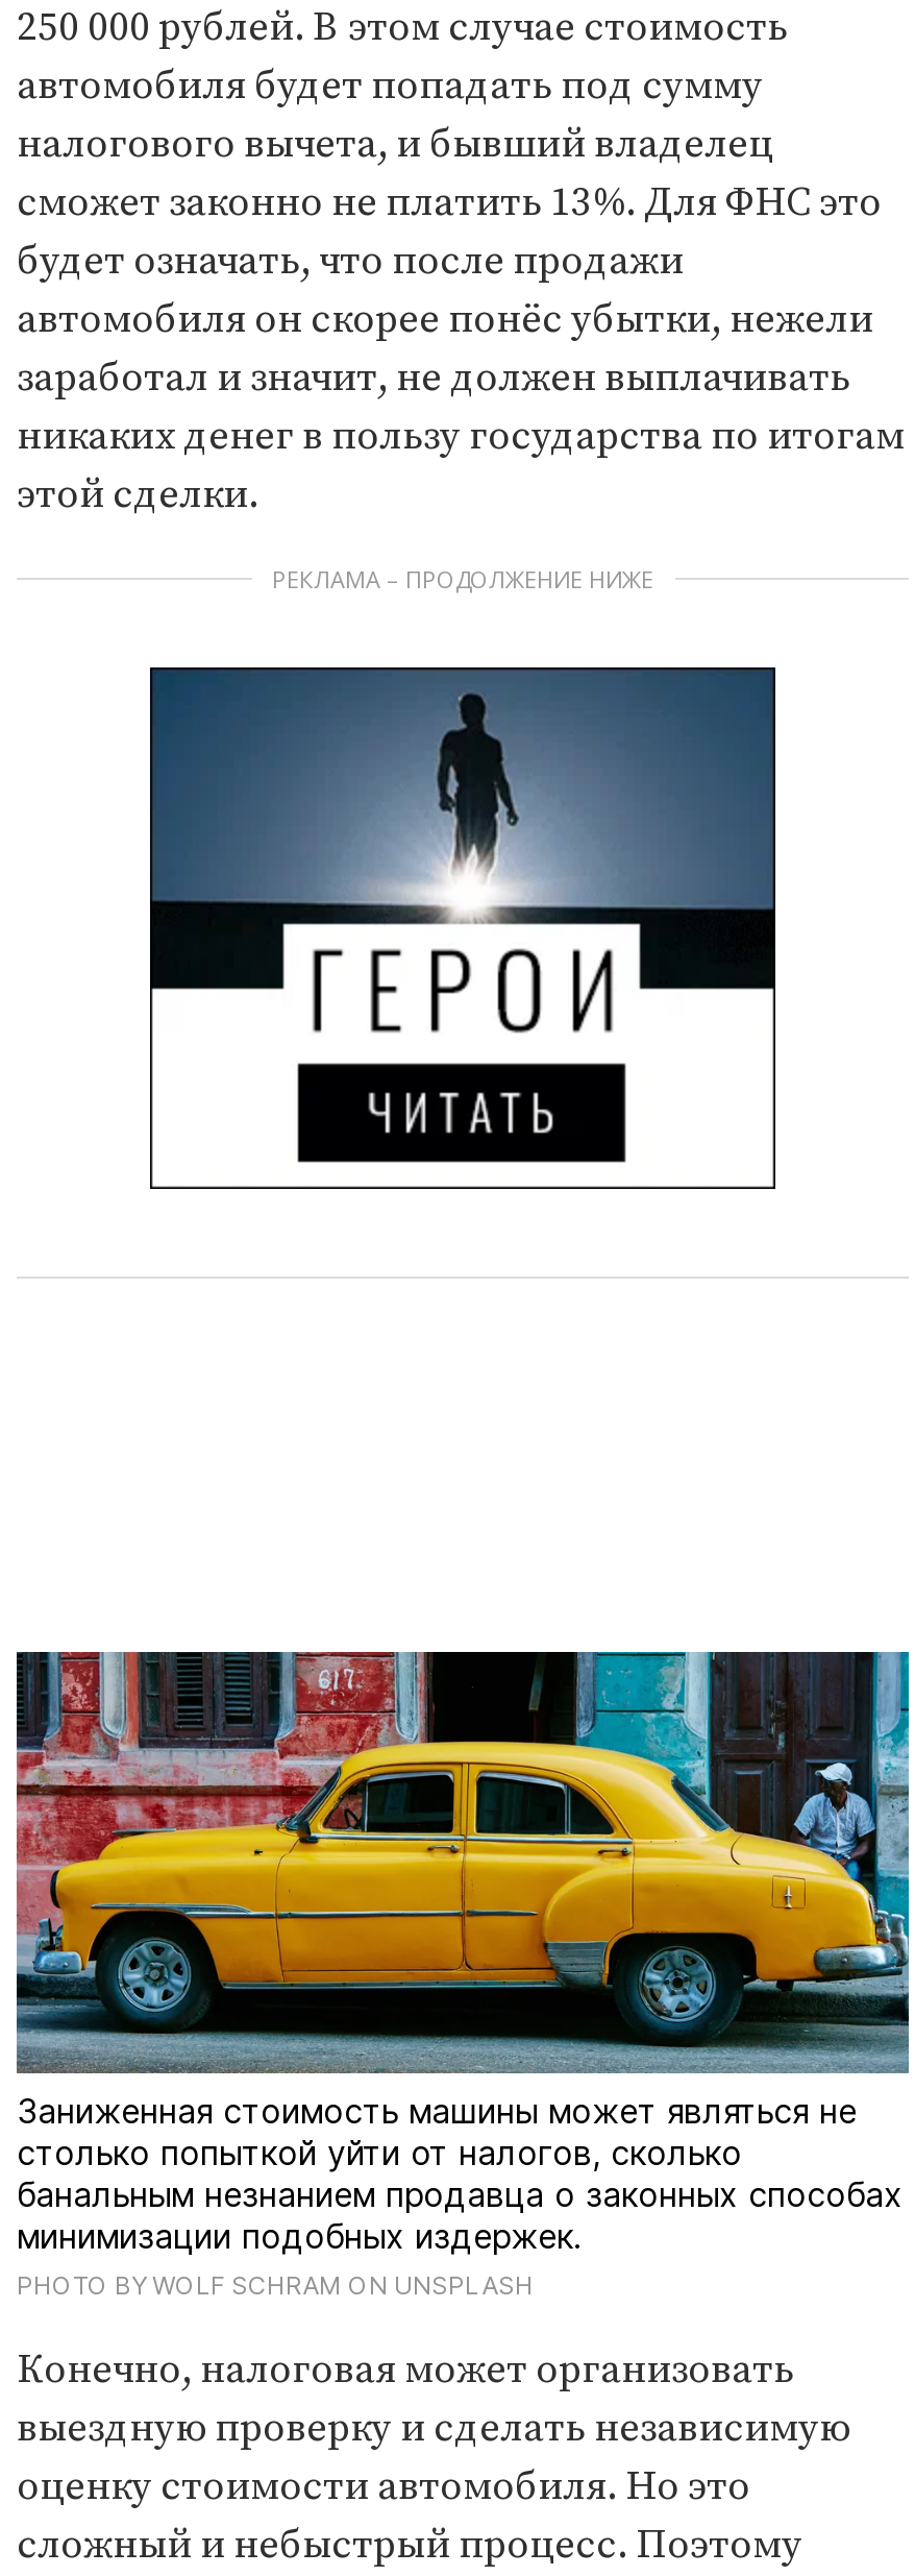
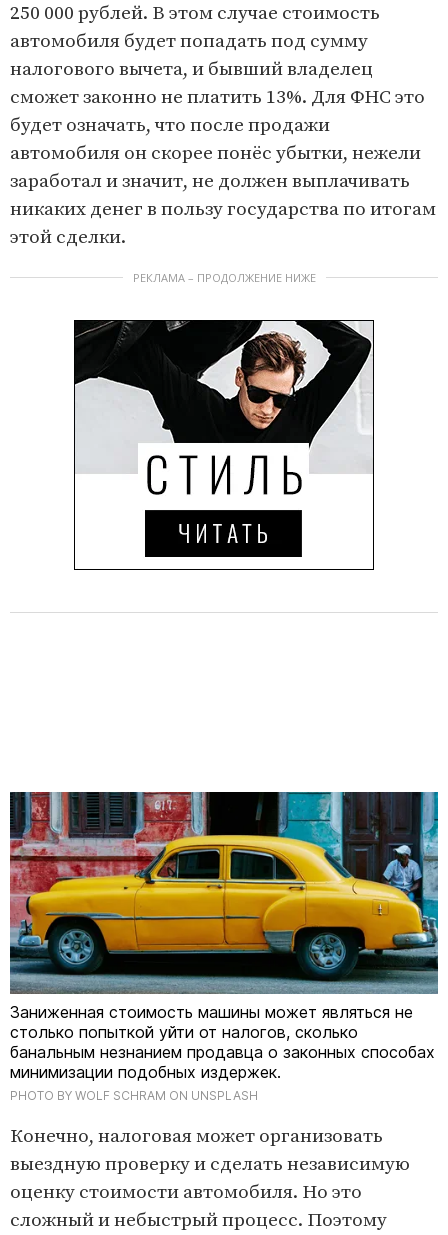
- [image]
+ [image]
